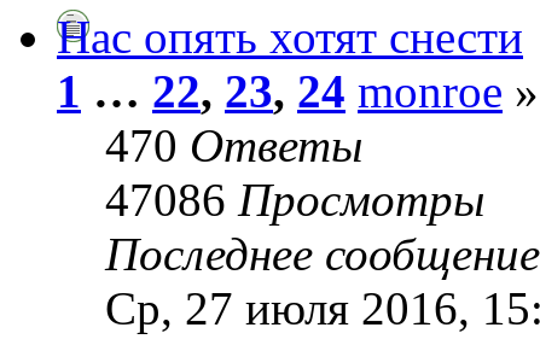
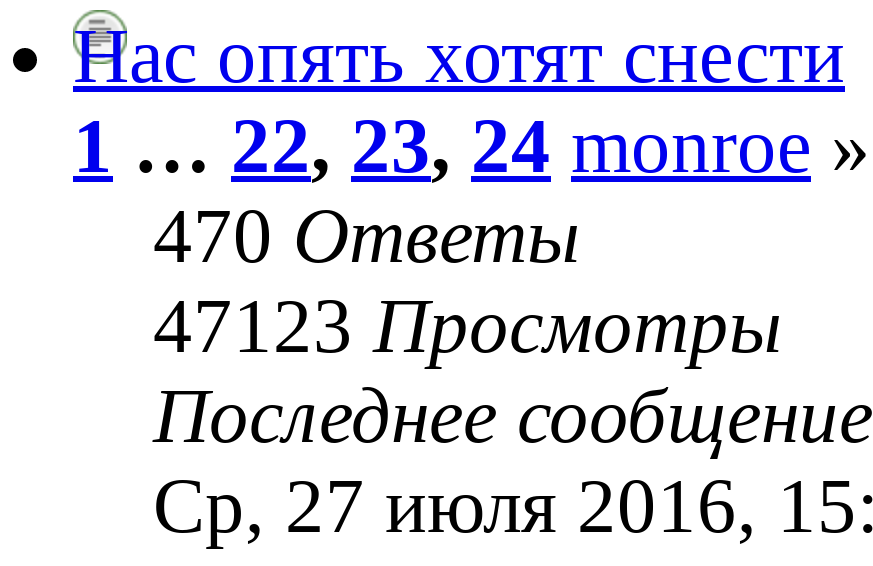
- 47086 Просмотры
+ 47123 Просмотры
